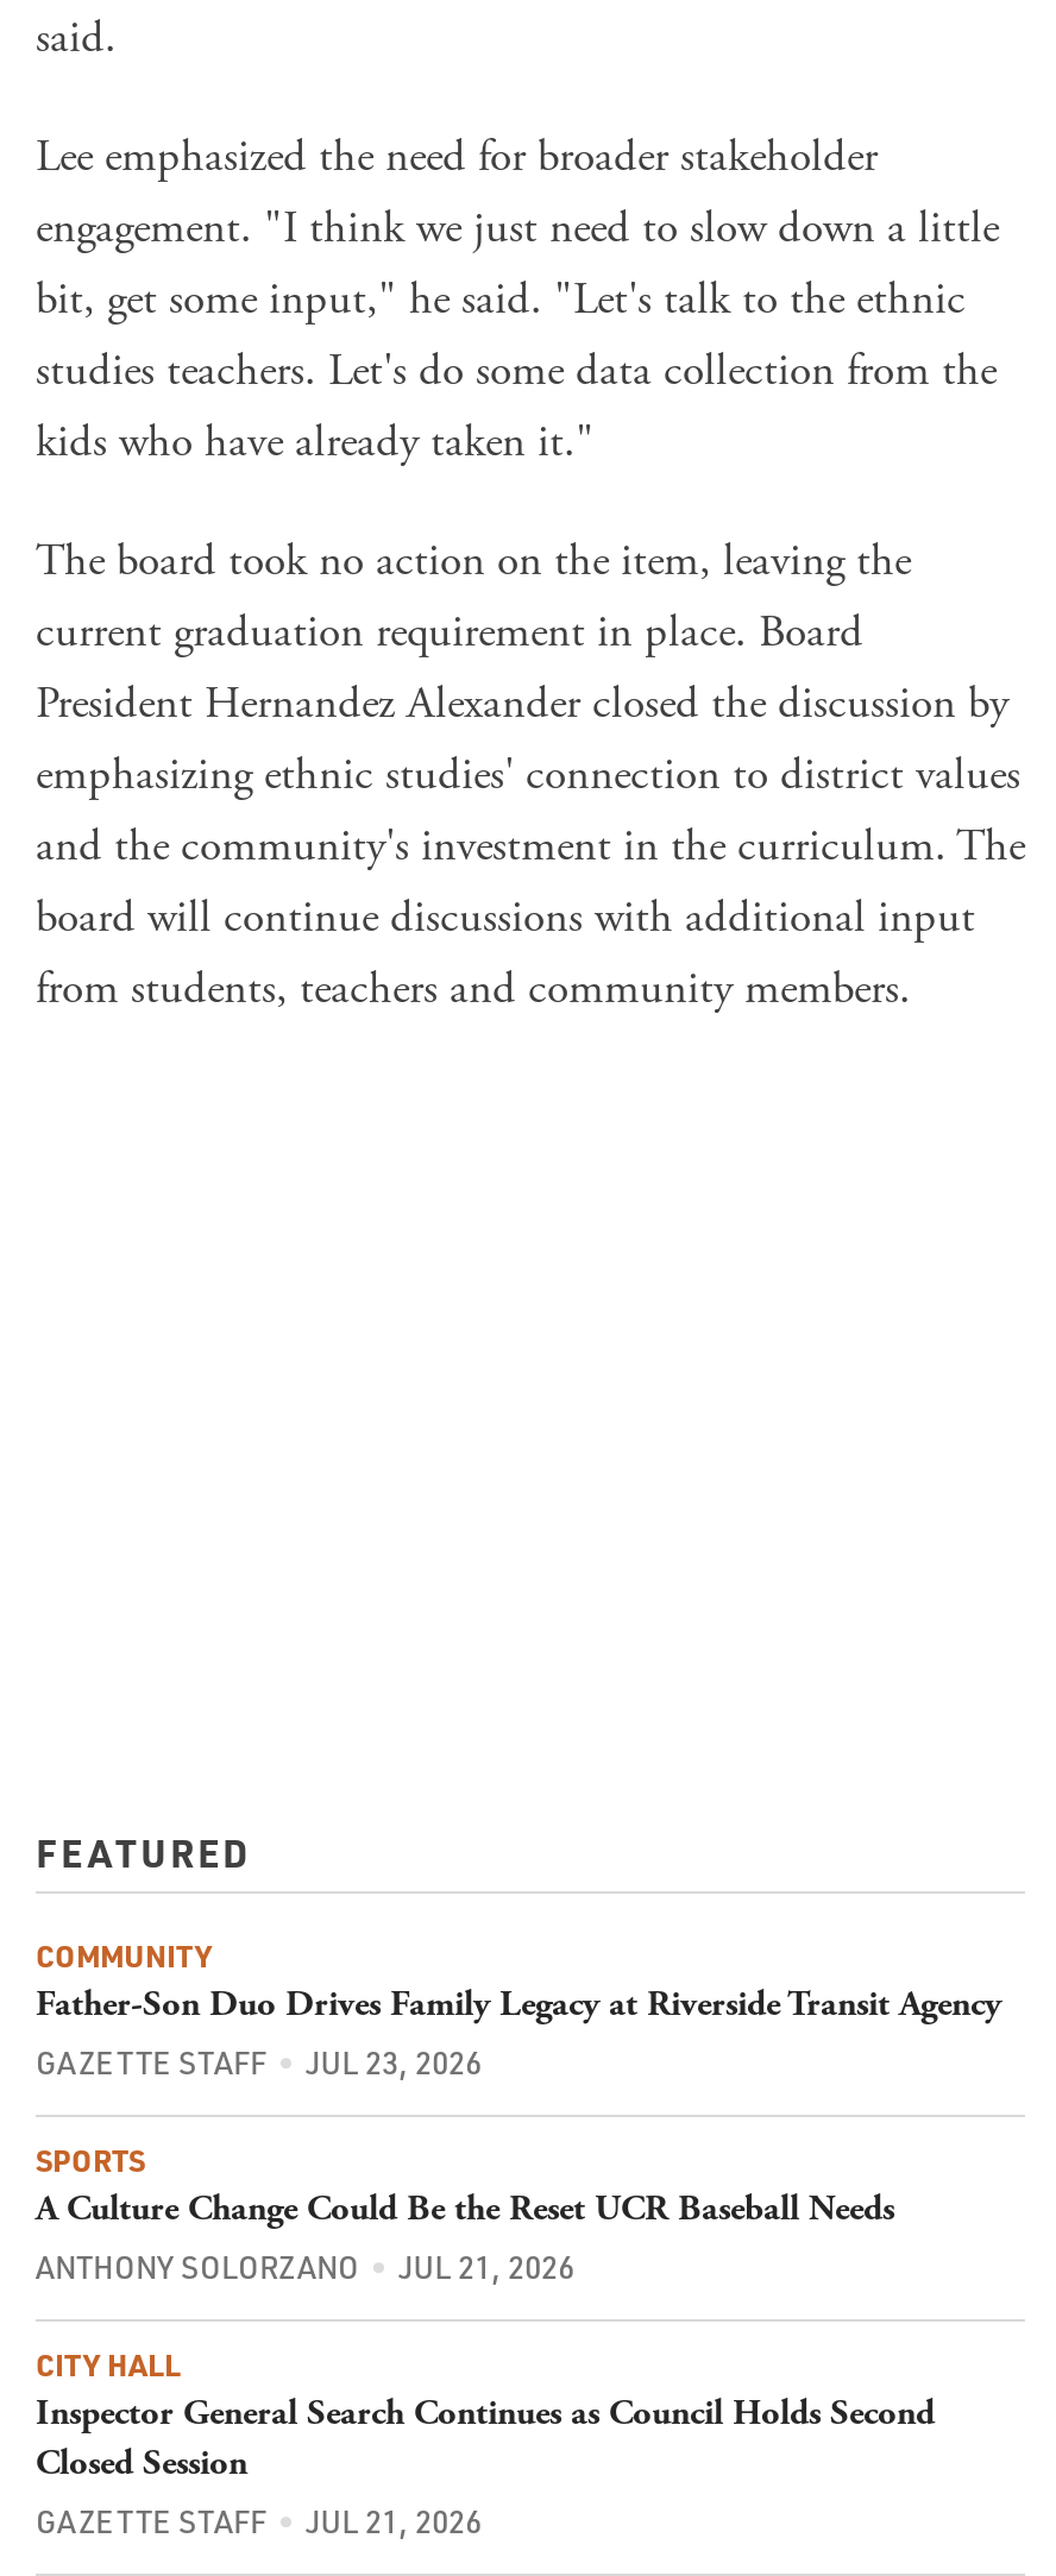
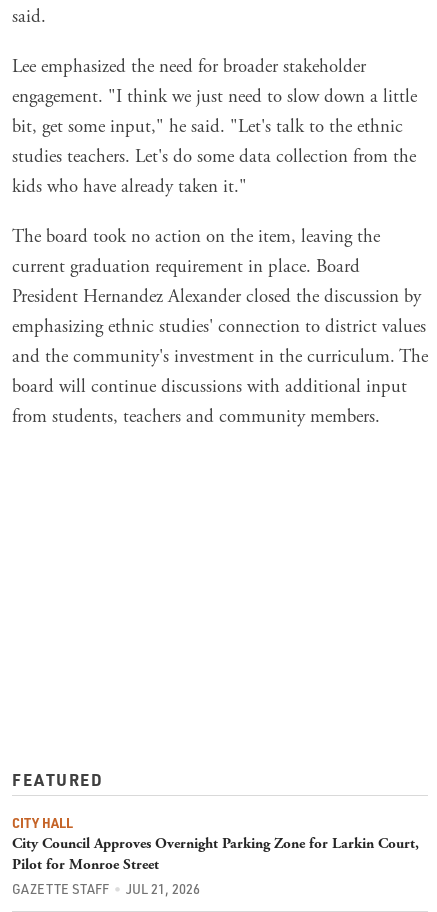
- COMMUNITY
- Father-Son Duo Drives Family Legacy at Riverside Transit Agency
- GAZETTE STAFF
- JUL 23, 2026
- SPORTS
- A Culture Change Could Be the Reset UCR Baseball Needs
- ANTHONY SOLORZANO
- JUL 21, 2026

- Inspector General Search Continues as Council Holds Second
- Closed Session
+ City Council Approves Overnight Parking Zone for Larkin Court,
+ Pilot for Monroe Street
